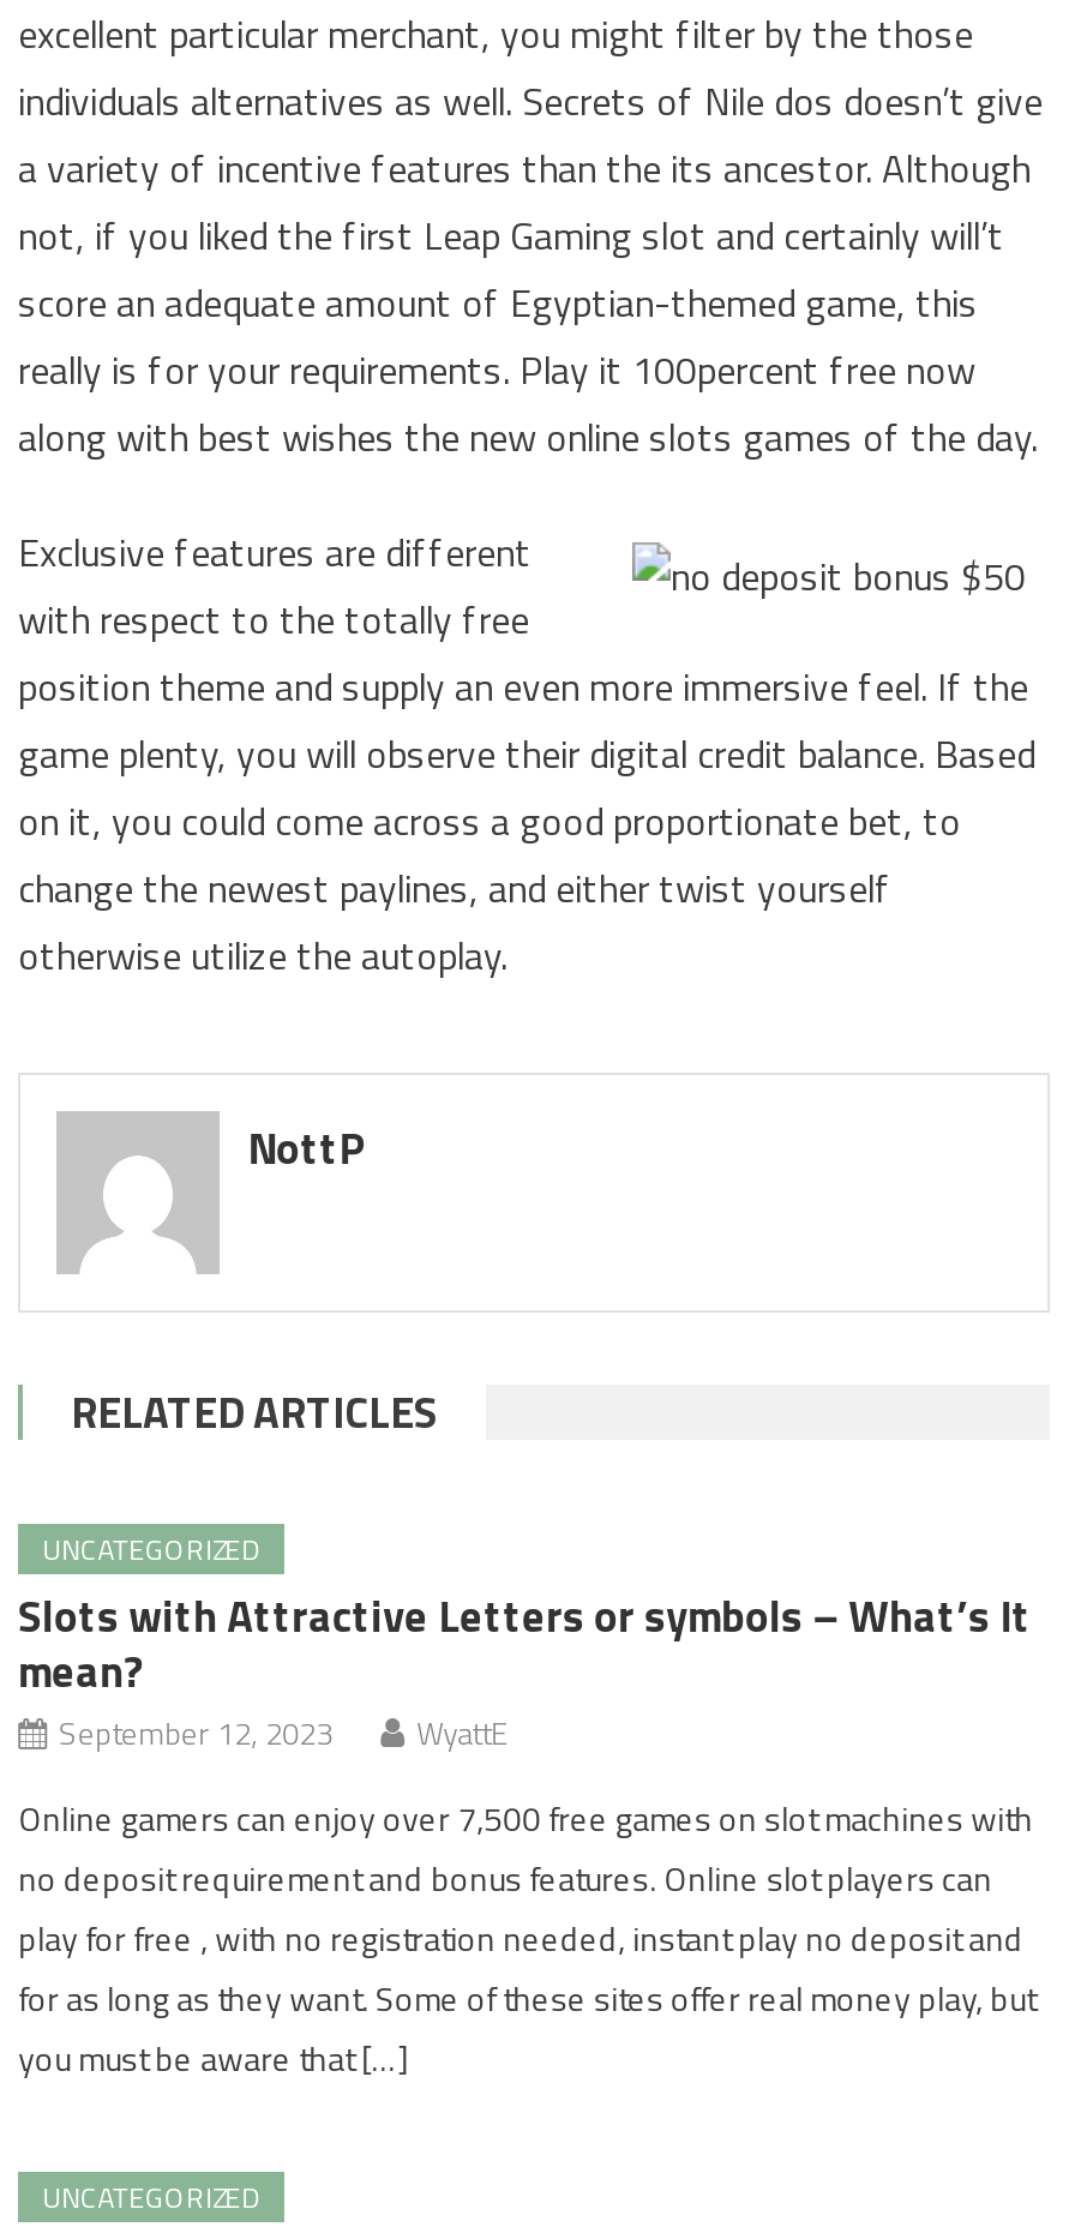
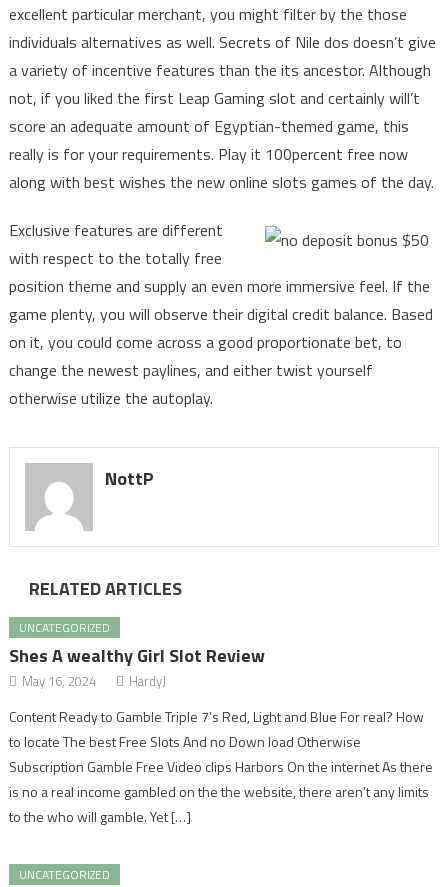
- Slots with Attractive Letters or symbols – What’s It
- mean?
- September 12, 2023
- WyattE
+ Shes A wealthy Girl Slot Review
+ May 16, 2024
+ HardyJ

- Online gamers can enjoy over 7,500 free games on slot machines with
- no deposit requirement and bonus features. Online slot players can
- play for free , with no registration needed, instant play no deposit and
- for as long as they want. Some of these sites offer real money play, but
- you must be aware that […]
+ Content Ready to Gamble Triple 7’s Red, Light and Blue For real? How
+ to locate The best Free Slots And no Down load Otherwise
+ Subscription Gamble Free Video clips Harbors On the internet As there
+ is no a real income gambled on the the website, there aren’t any limits
+ to the who will gamble. Yet […]
